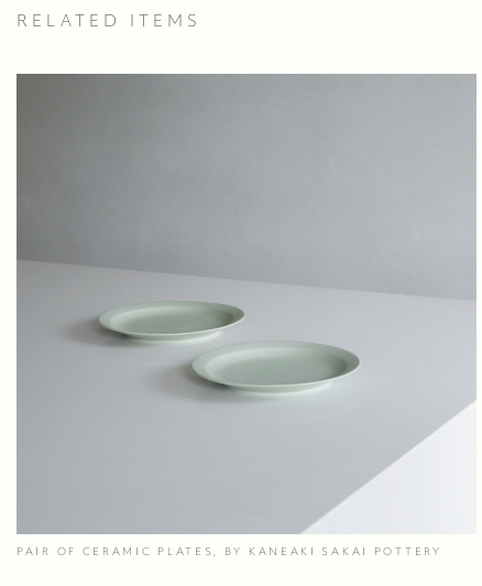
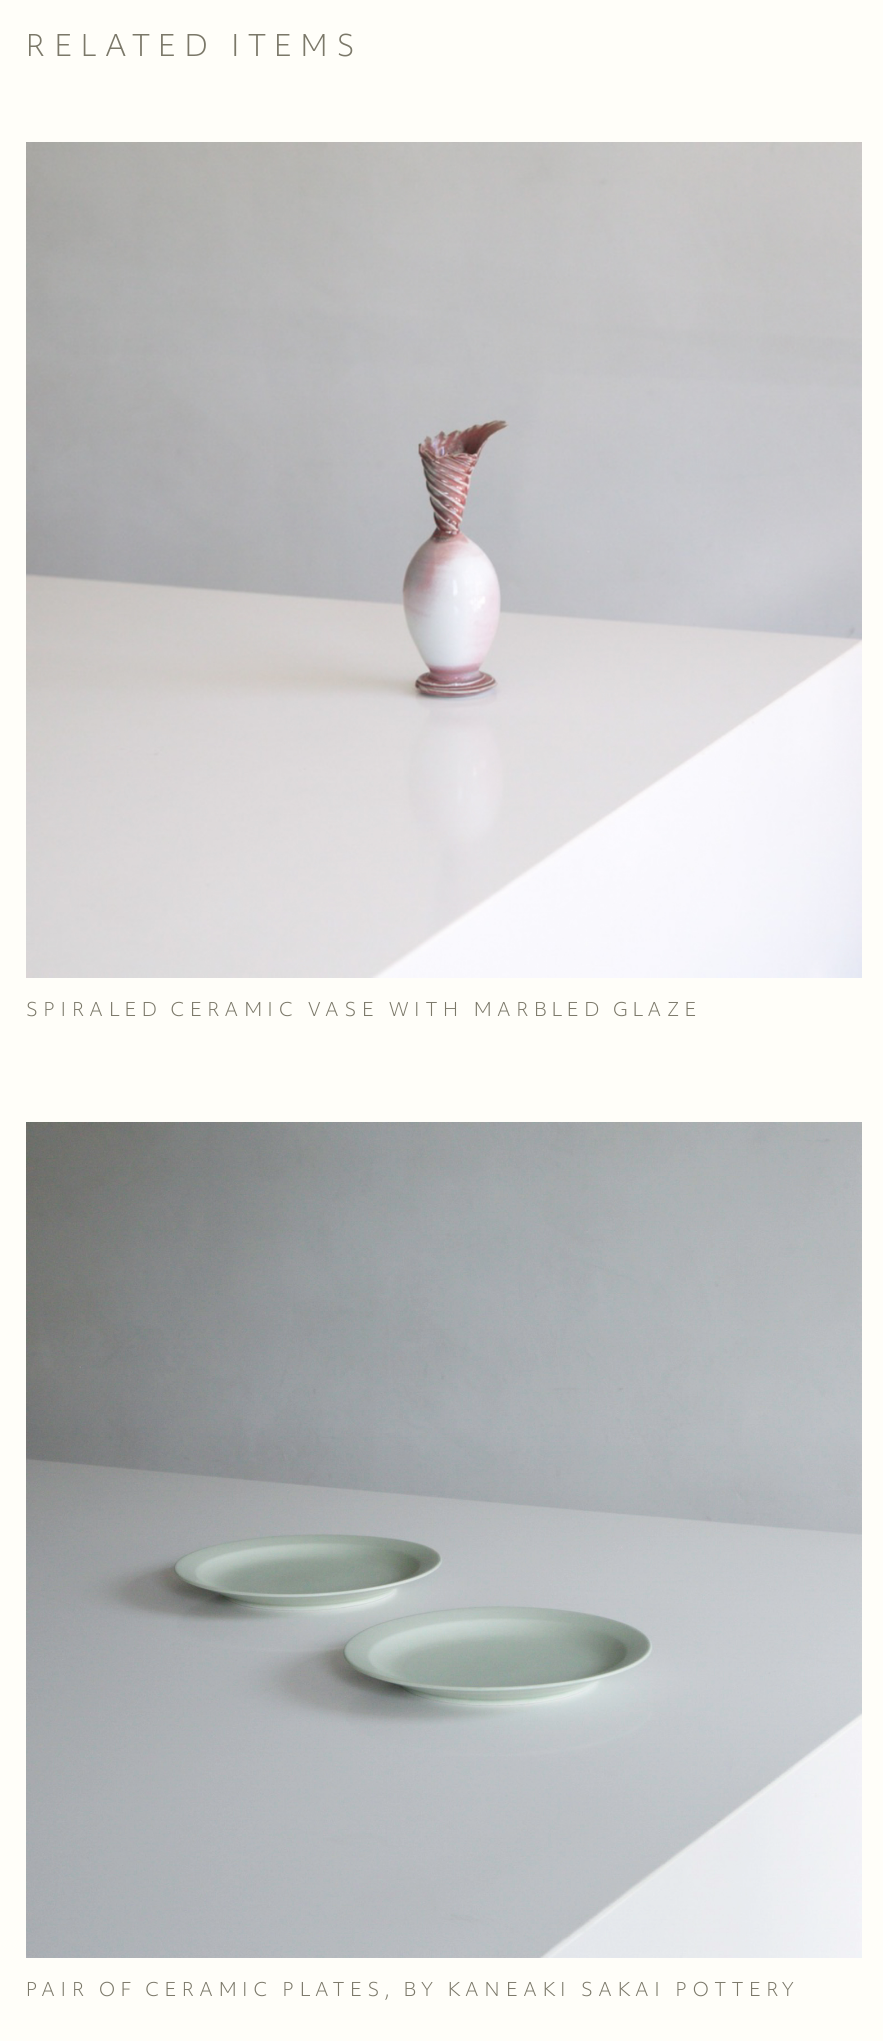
+ [image]
+ SPIRALED CERAMIC VASE WITH MARBLED GLAZE
